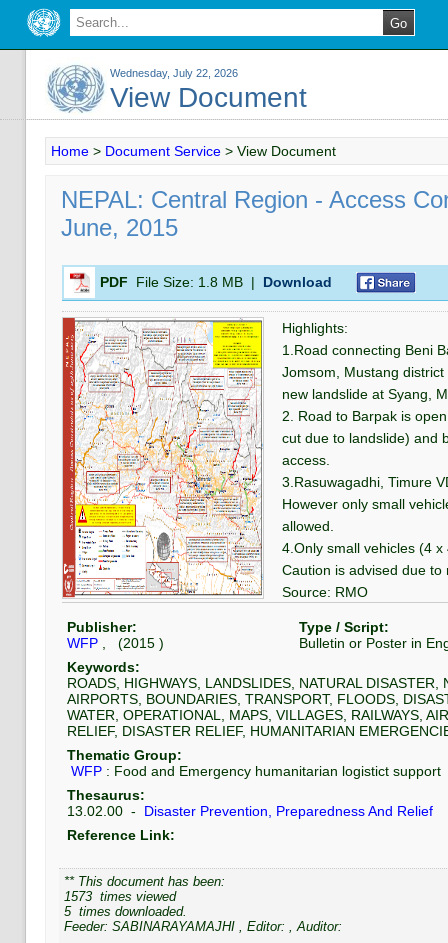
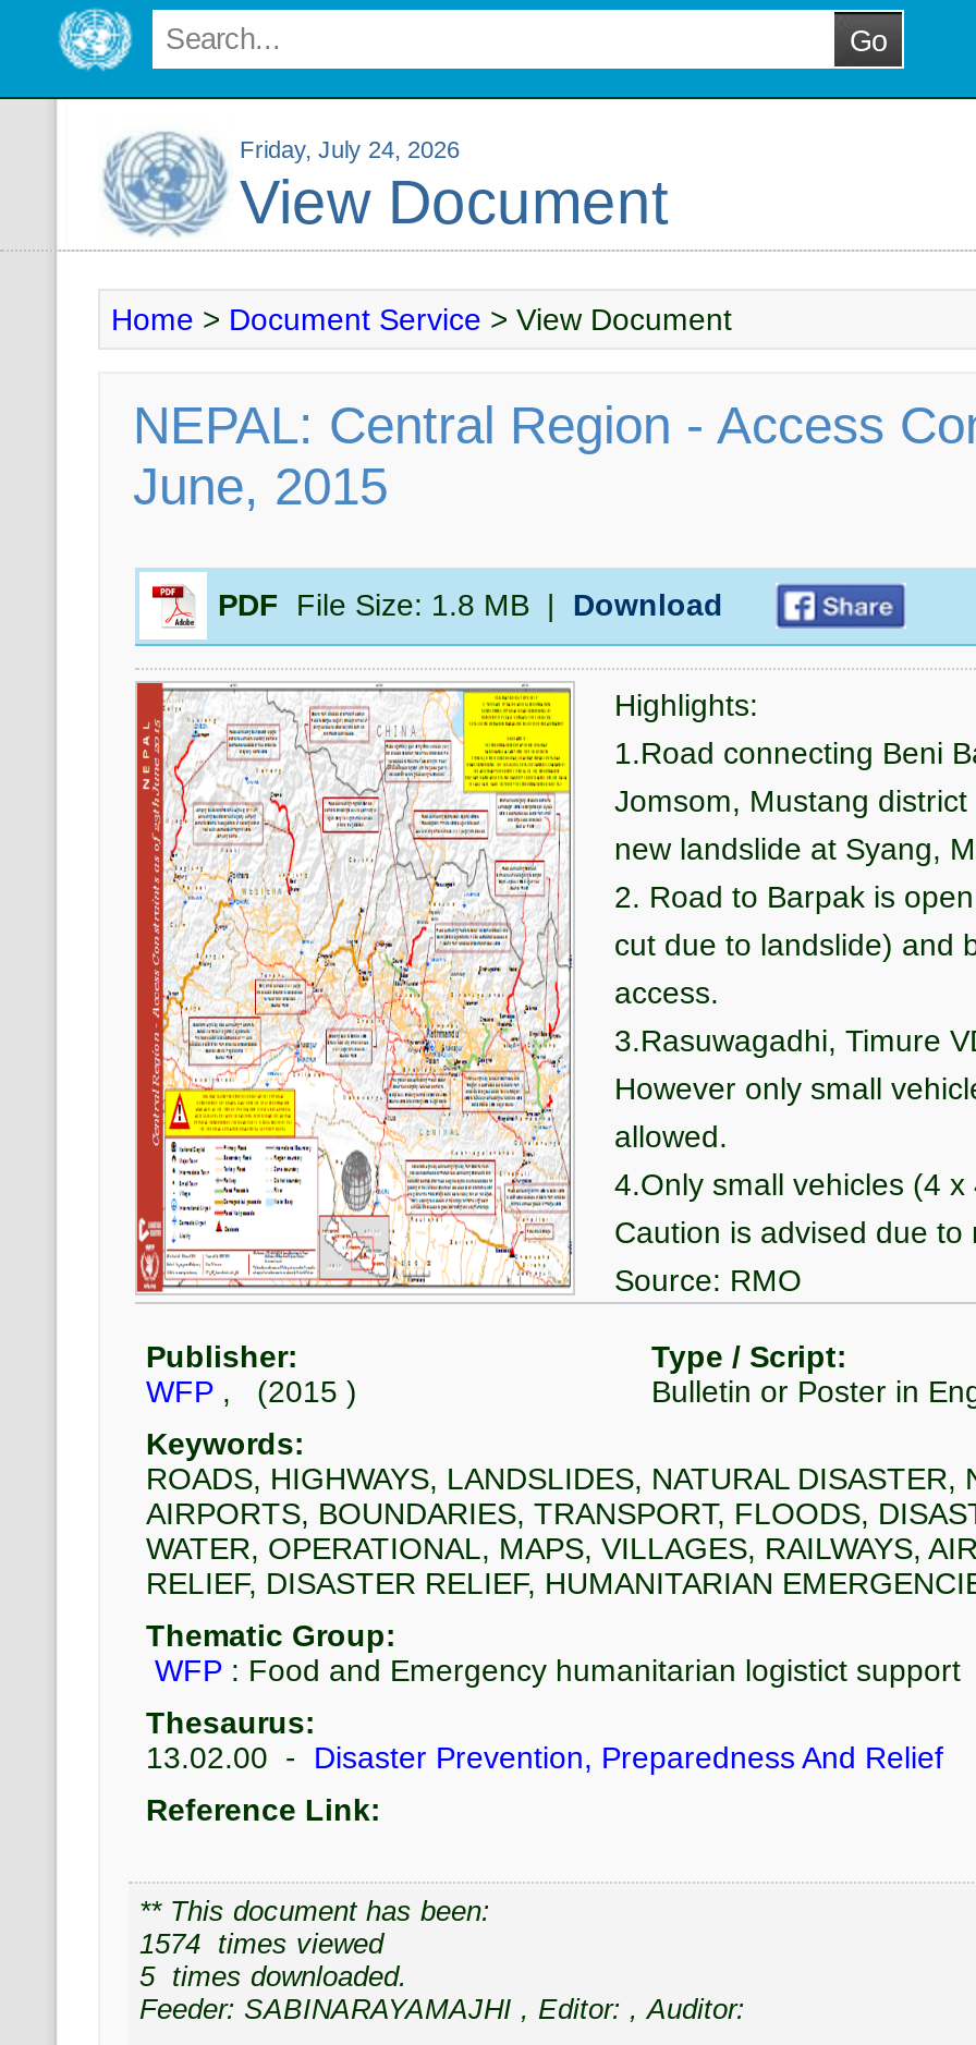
- Wednesday, July 22, 2026
+ Friday, July 24, 2026

- 1573 times viewed
+ 1574 times viewed
